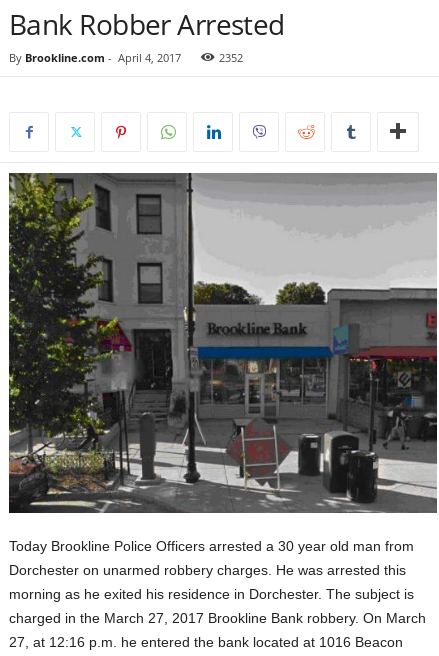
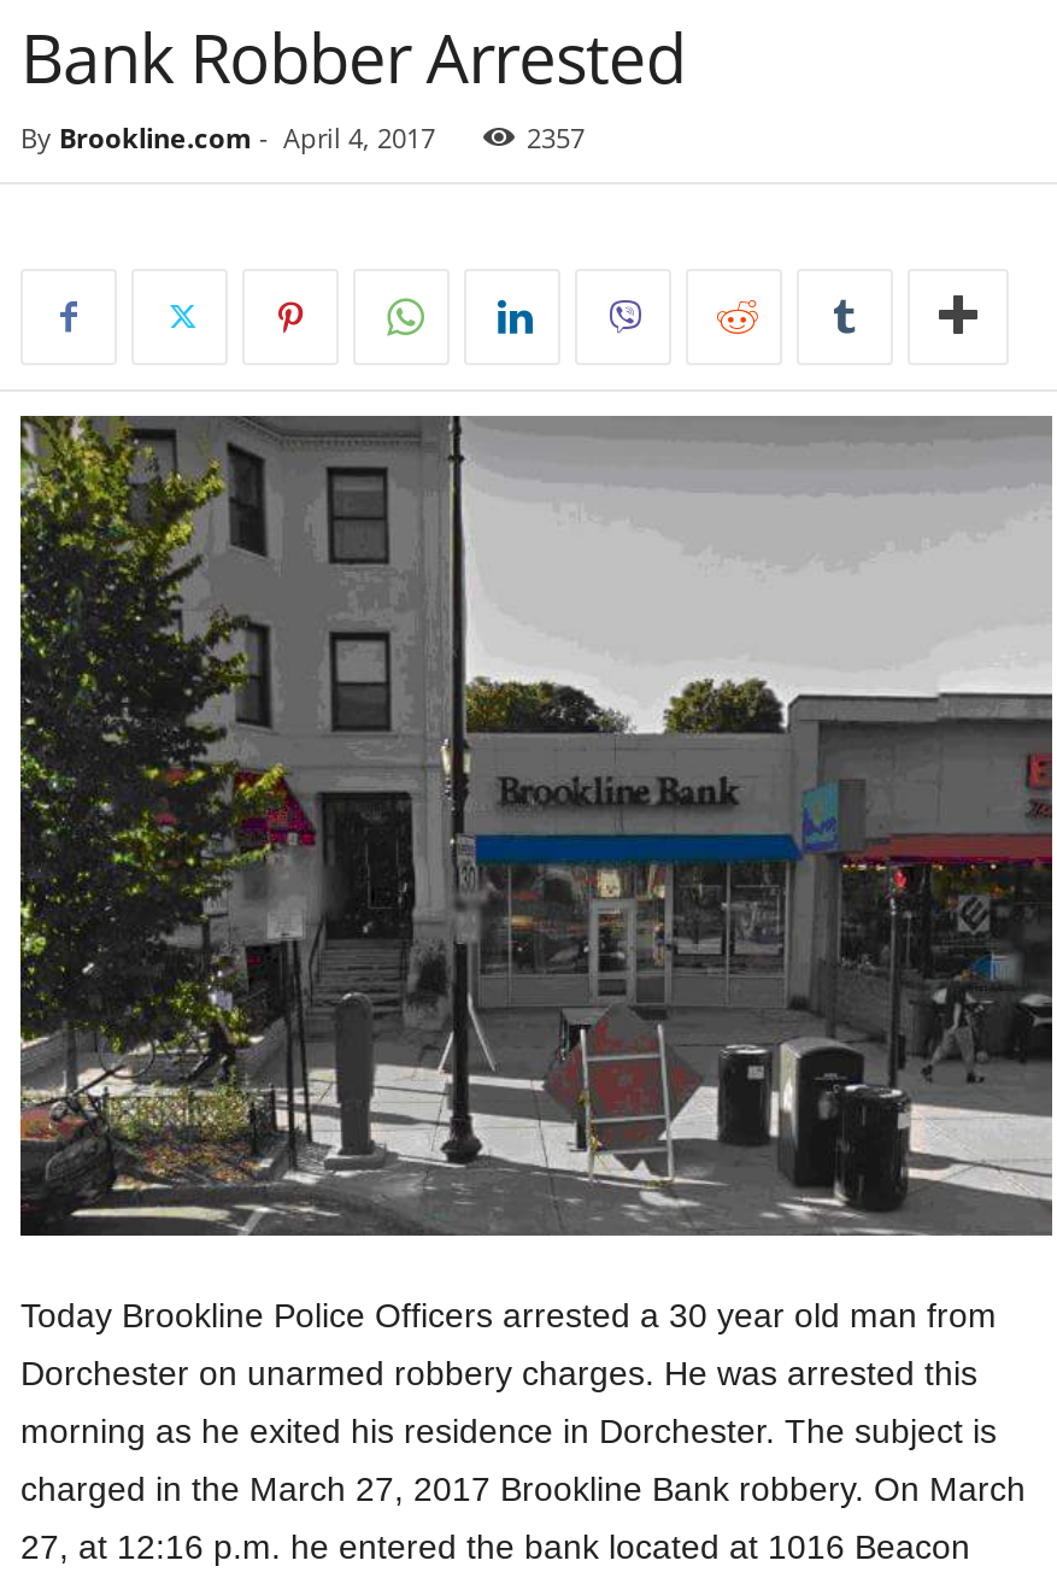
- 2352
+ 2357
